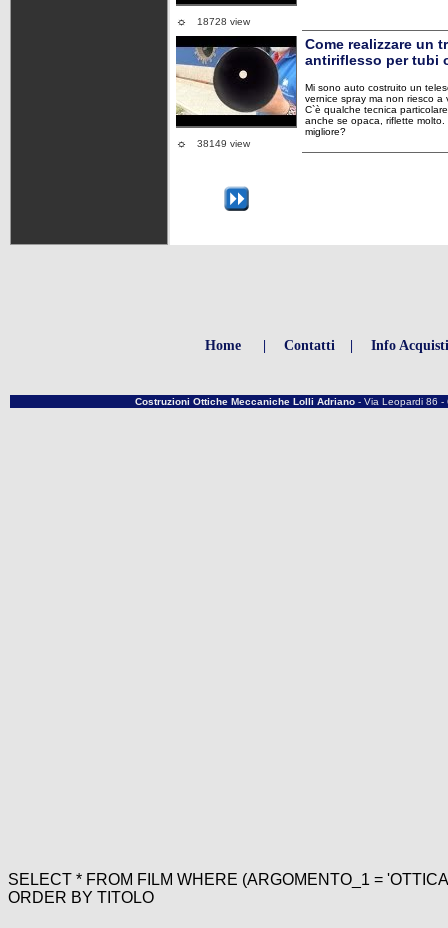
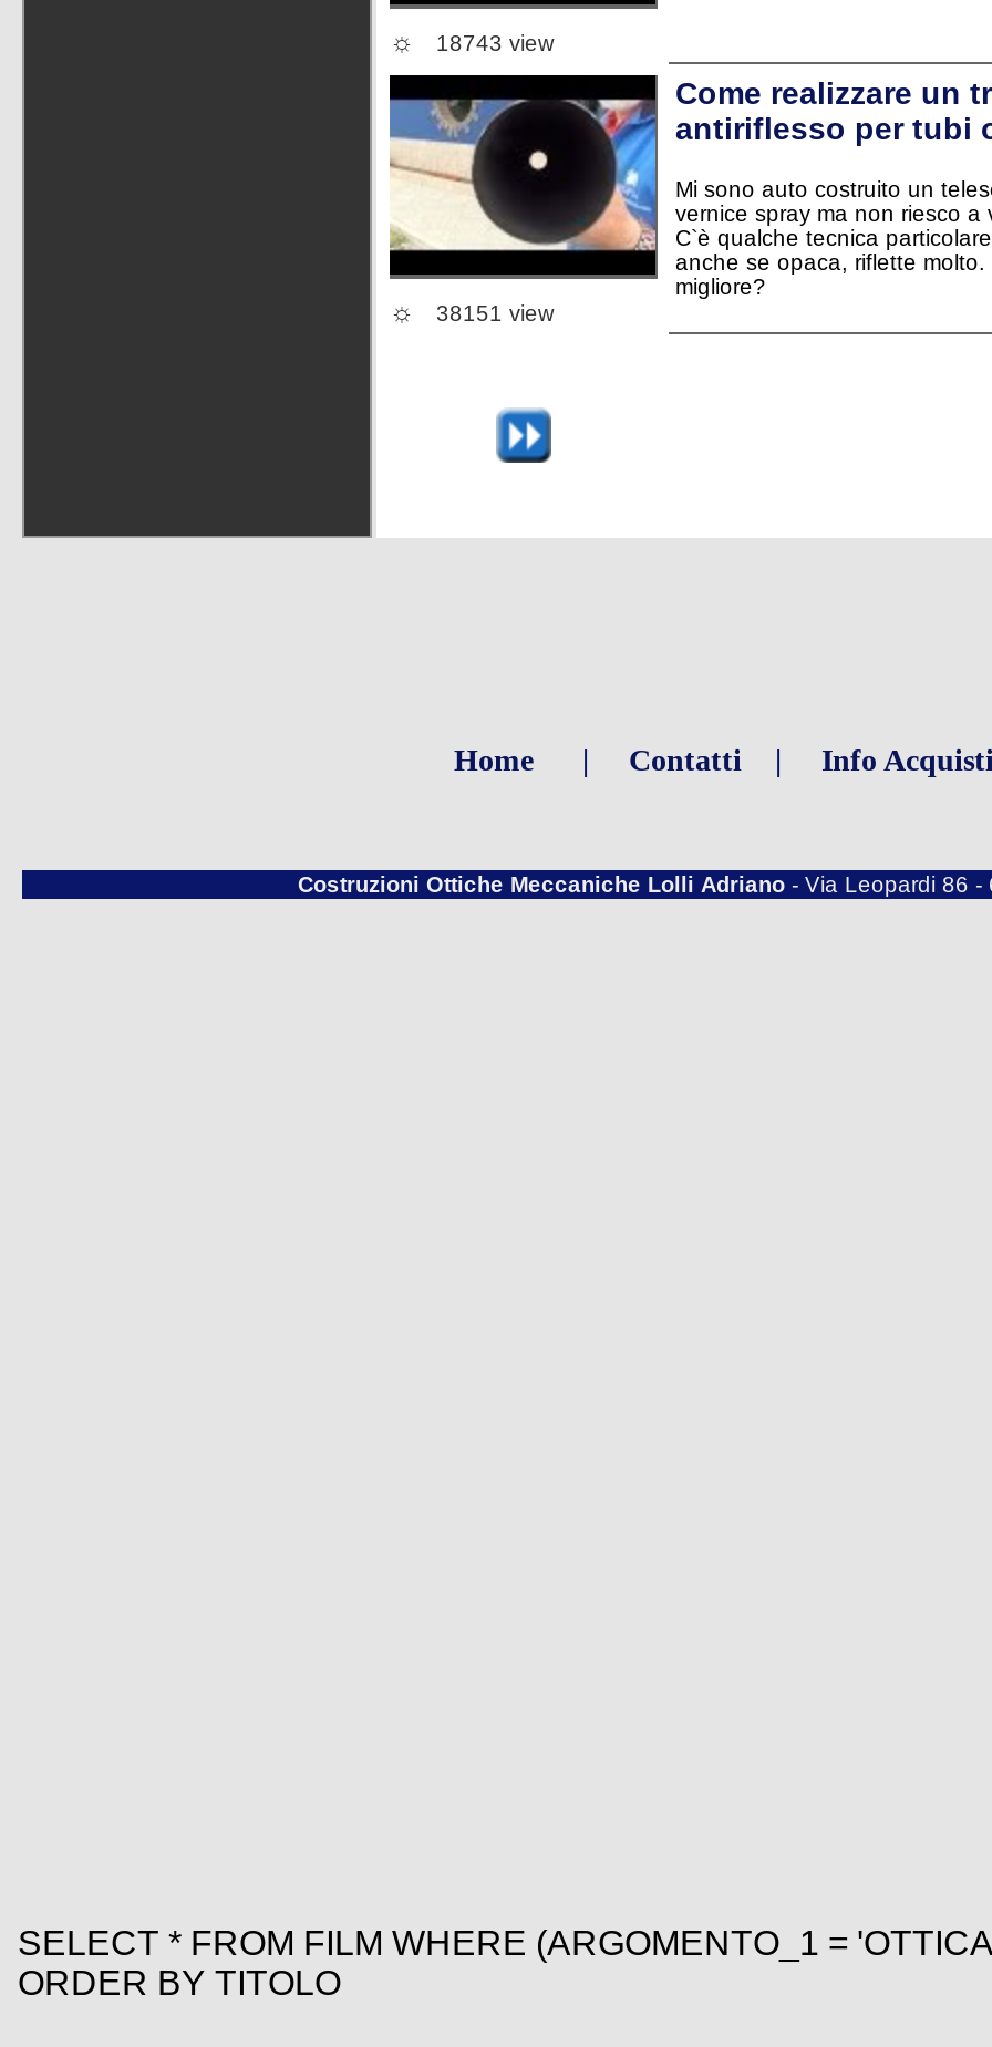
- 18728 view
+ 18743 view

- 38149 view
+ 38151 view
